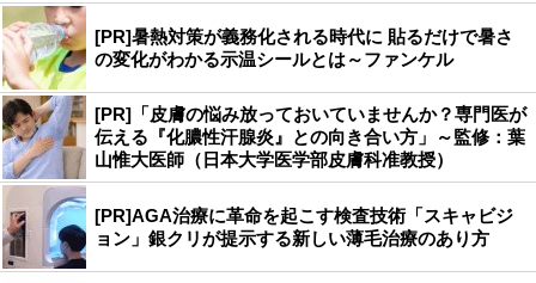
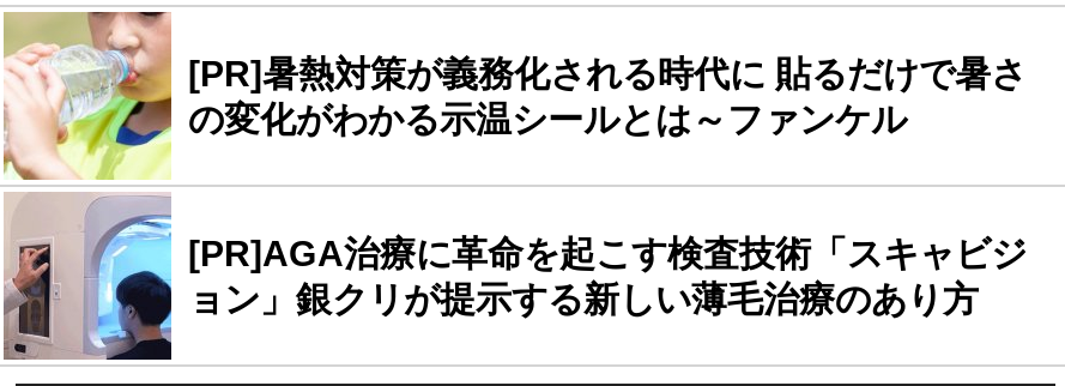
- [image]
- [PR]「皮膚の悩み放っておいていませんか？専門医が
- 伝える『化膿性汗腺炎』との向き合い方」～監修：葉
- 山惟大医師（日本大学医学部皮膚科准教授）
